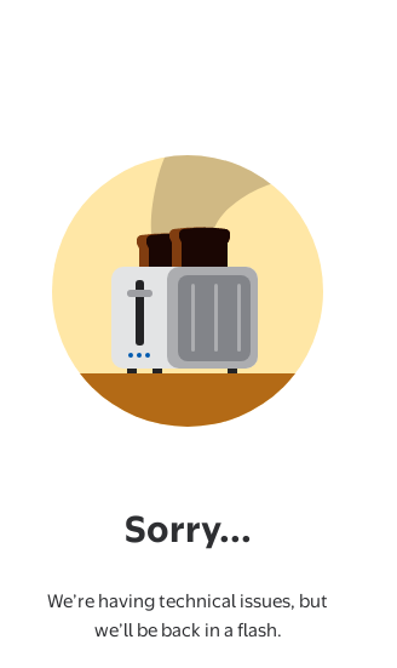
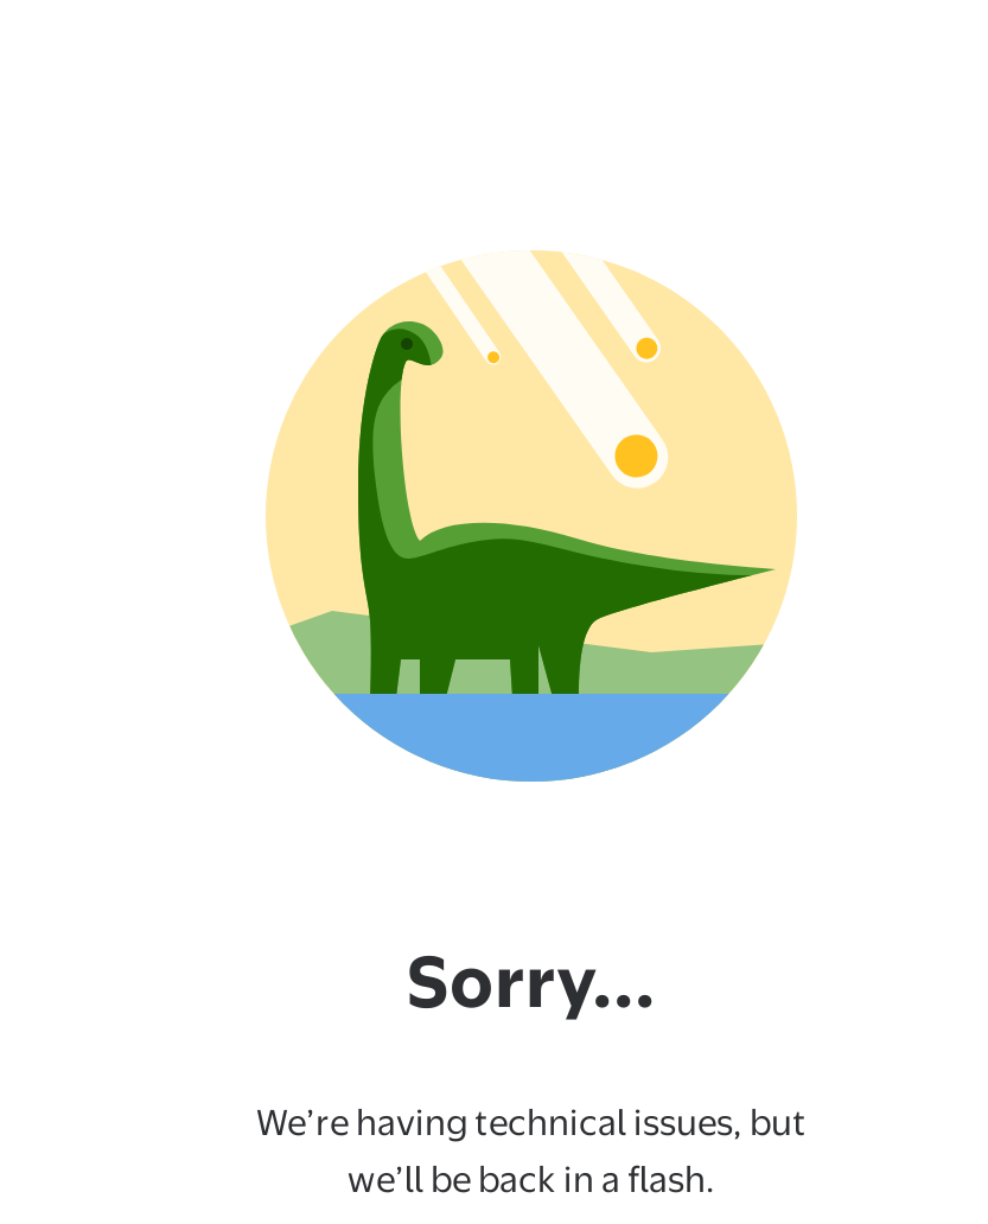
- [image]
+ [image]
